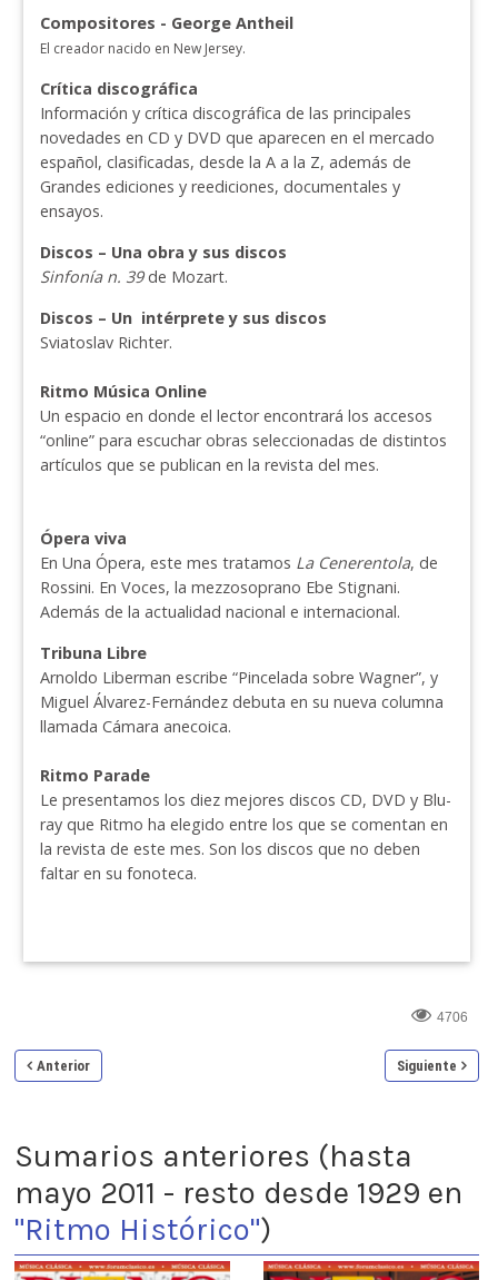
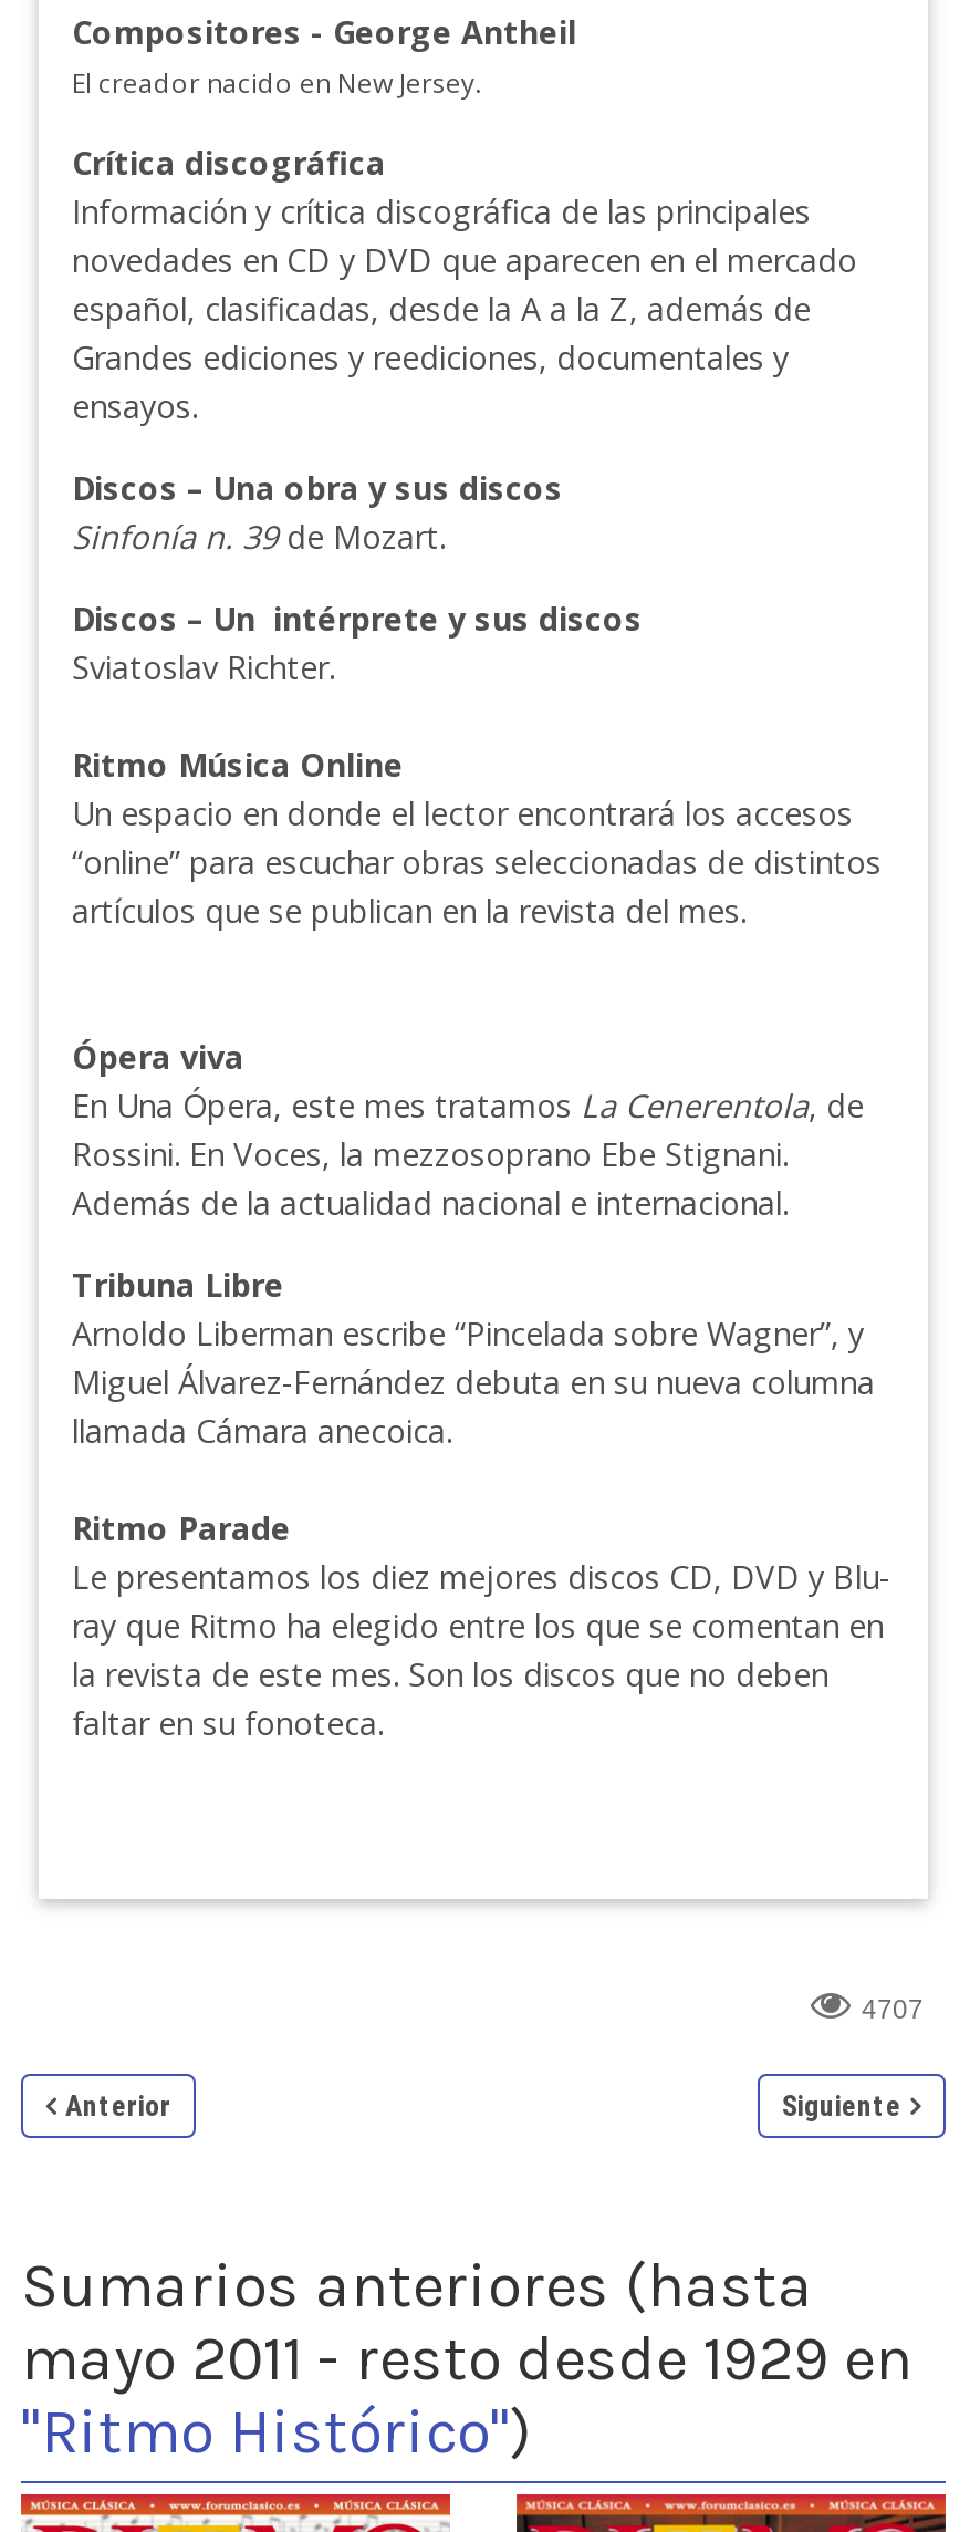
- 4706
+ 4707
